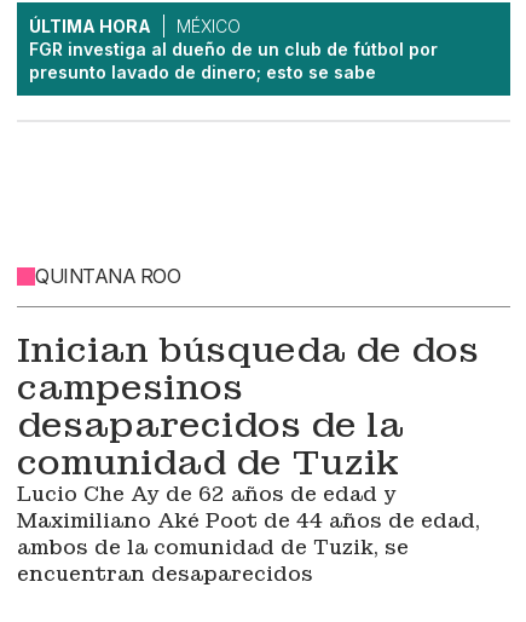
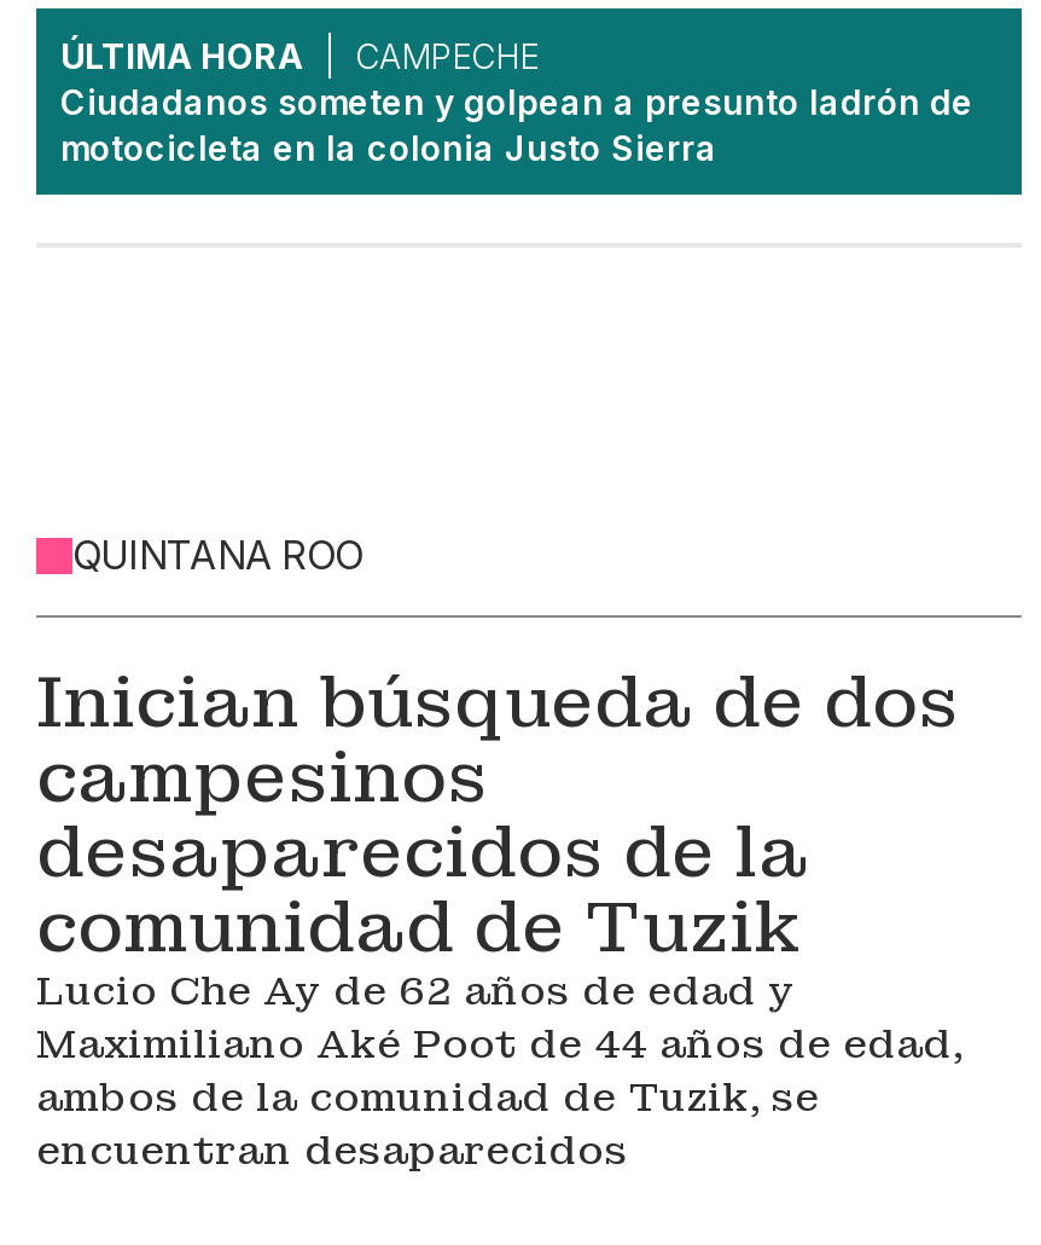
- MÉXICO
- FGR investiga al dueño de un club de fútbol por
- presunto lavado de dinero; esto se sabe
+ CAMPECHE
+ Ciudadanos someten y golpean a presunto ladrón de
+ motocicleta en la colonia Justo Sierra
